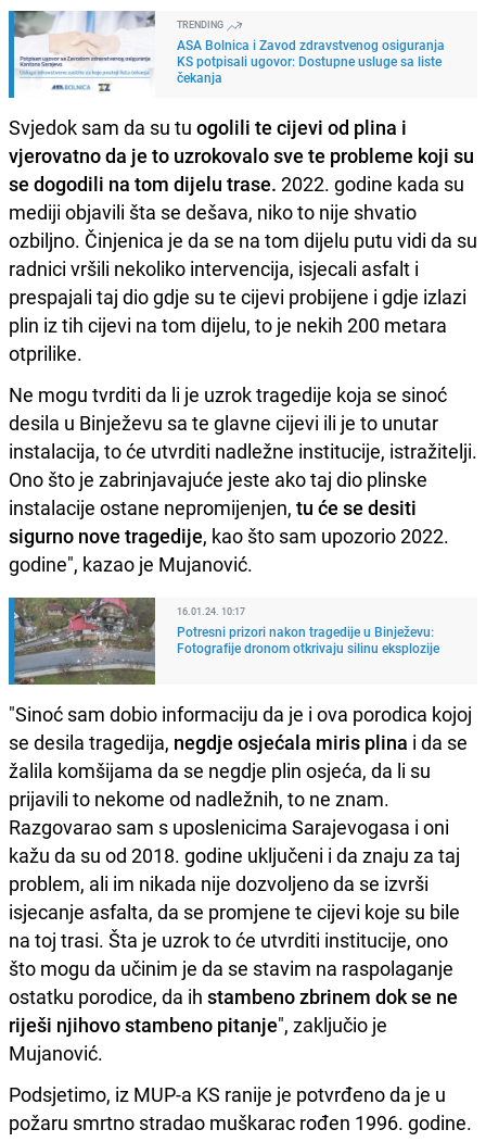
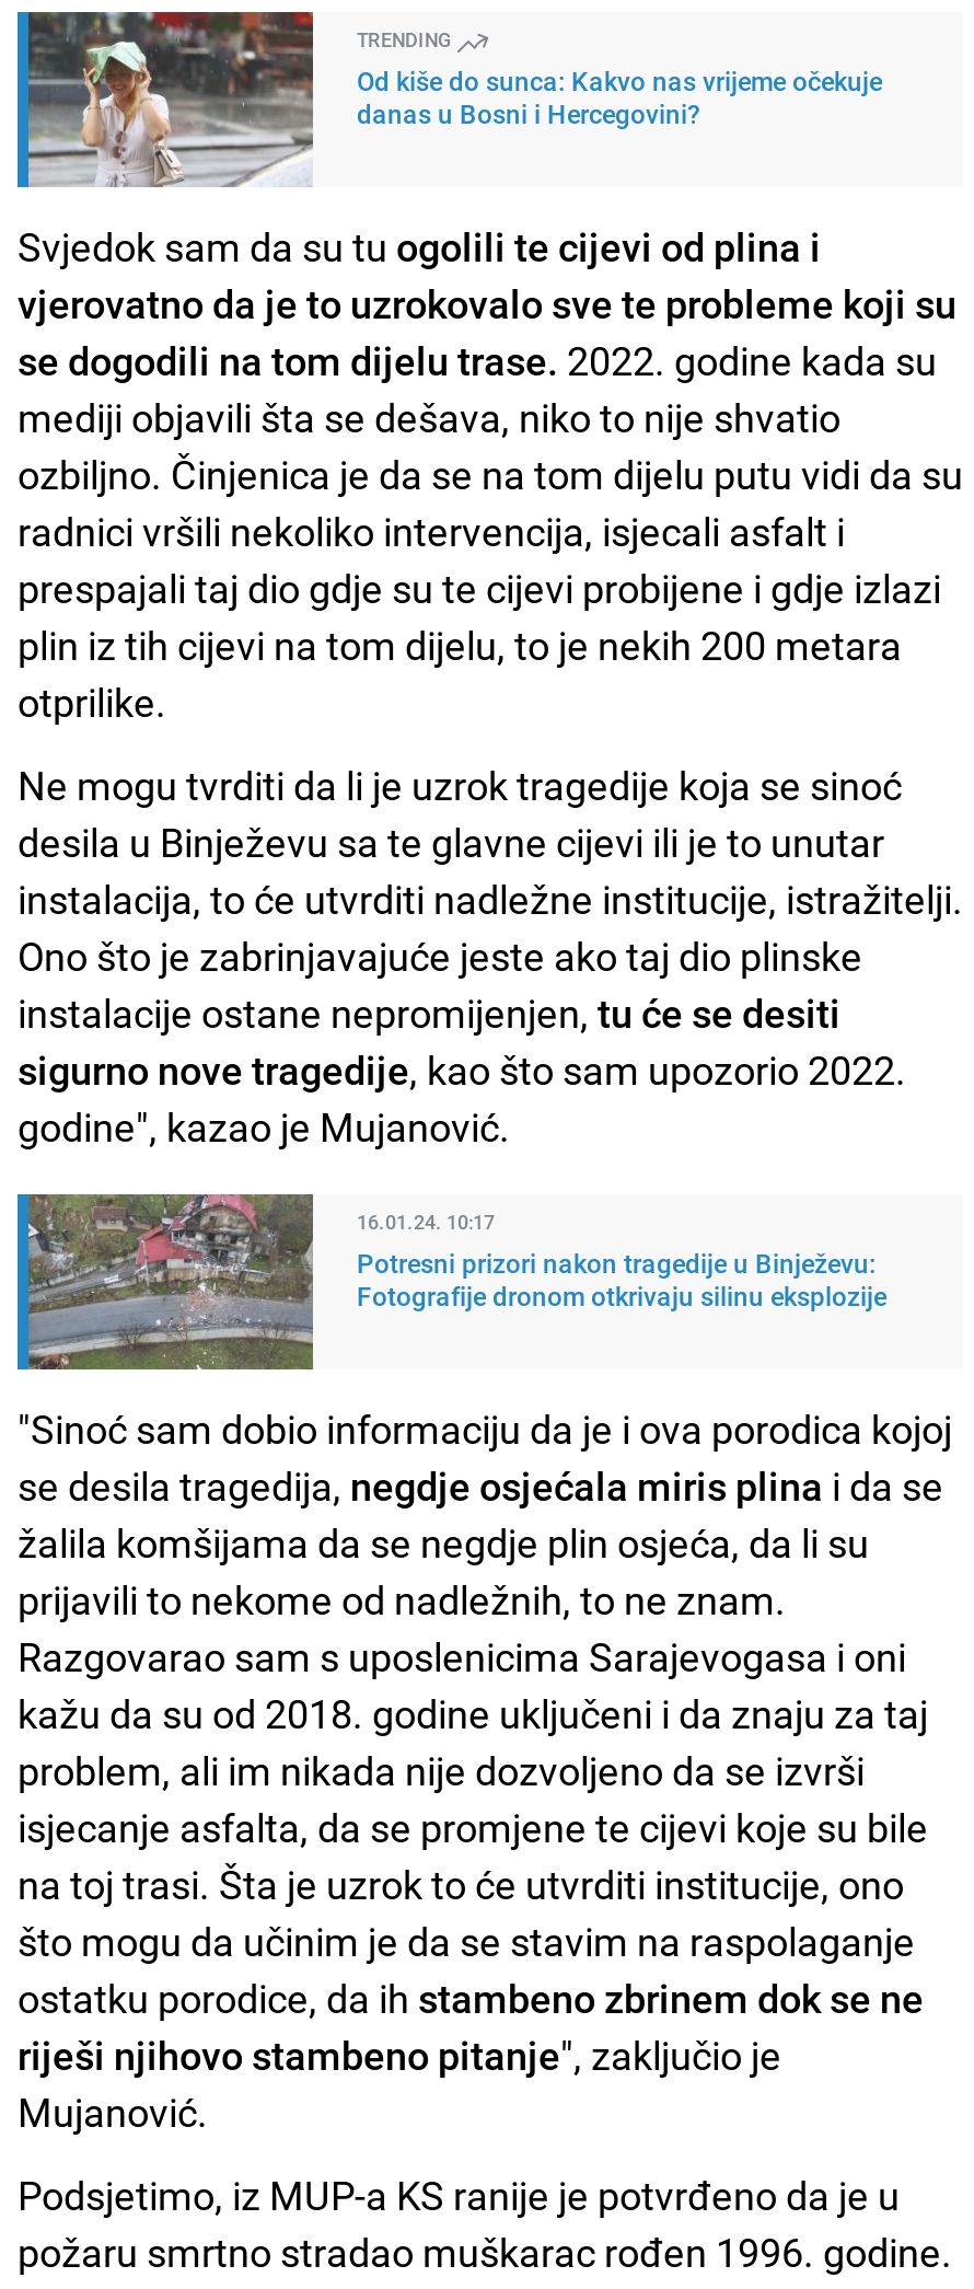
- [image]
- ASA Bolnica i Zavod zdravstvenog osiguranja
- KS potpisali ugovor: Dostupne usluge sa liste
- čekanja
+ [image]
+ Od kiše do sunca: Kakvo nas vrijeme očekuje
+ danas u Bosni i Hercegovini?
